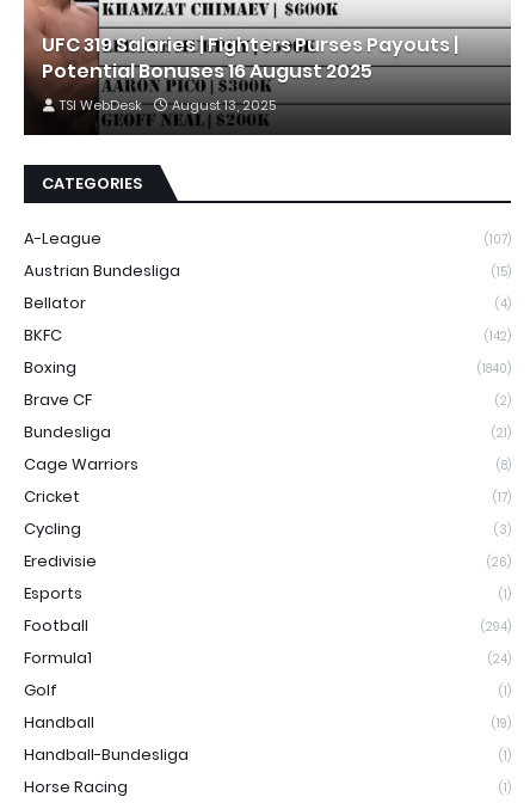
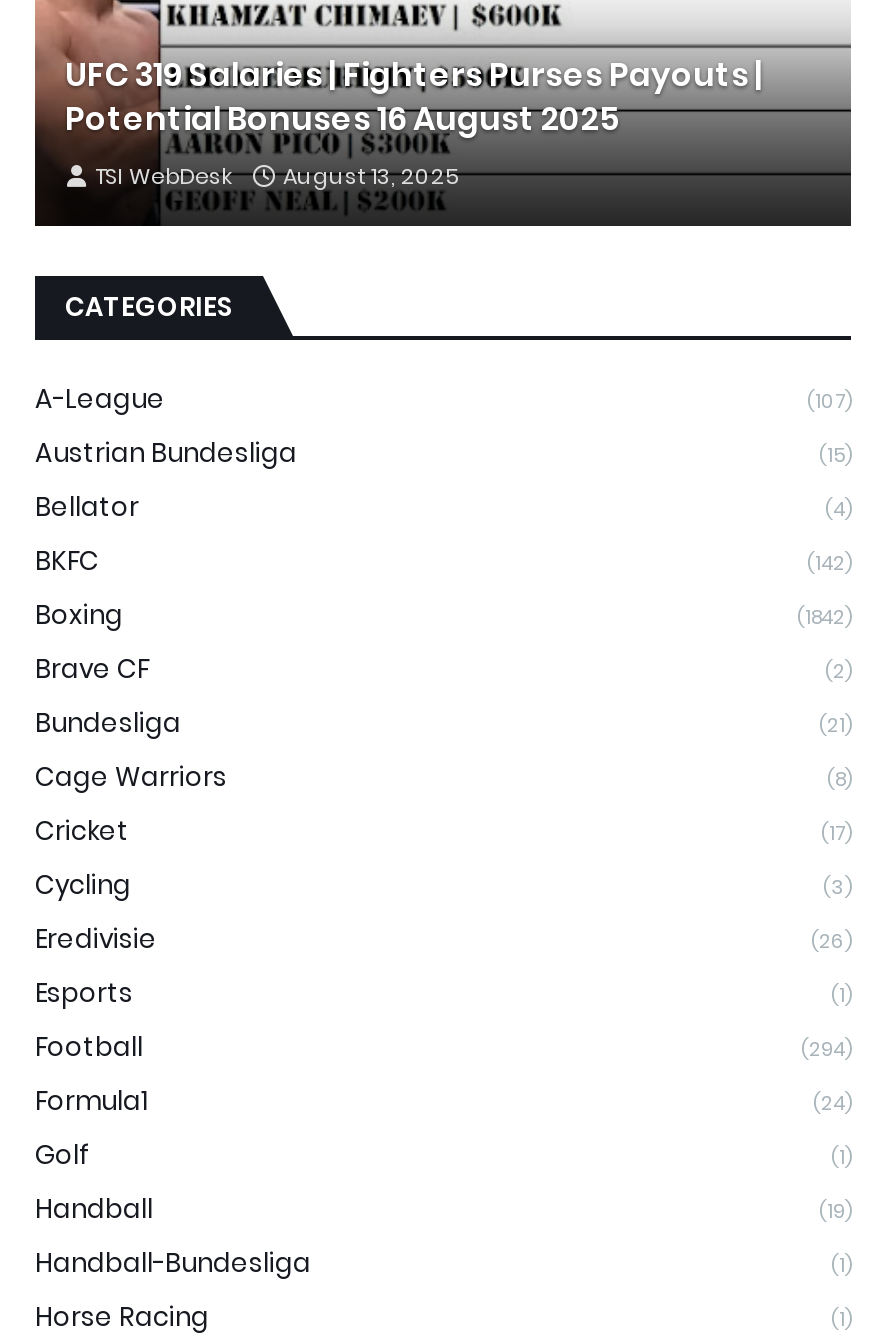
- (1840)
+ (1842)
